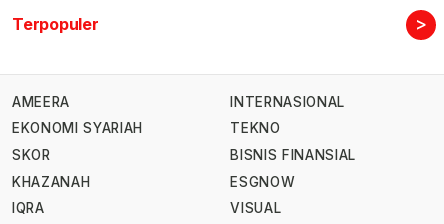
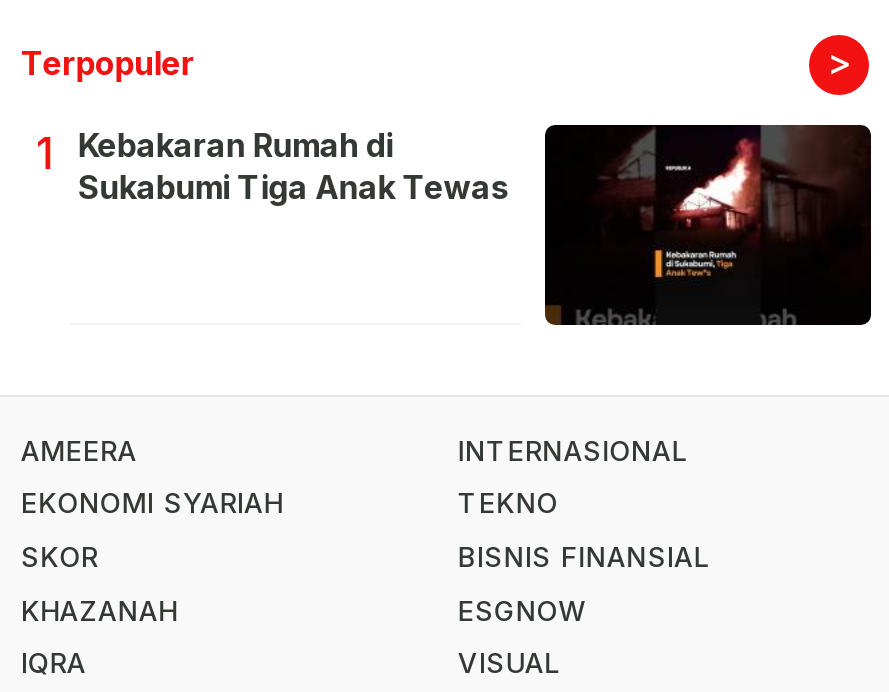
+ [image]
+ 1
+ Kebakaran Rumah di
+ Sukabumi Tiga Anak Tewas
